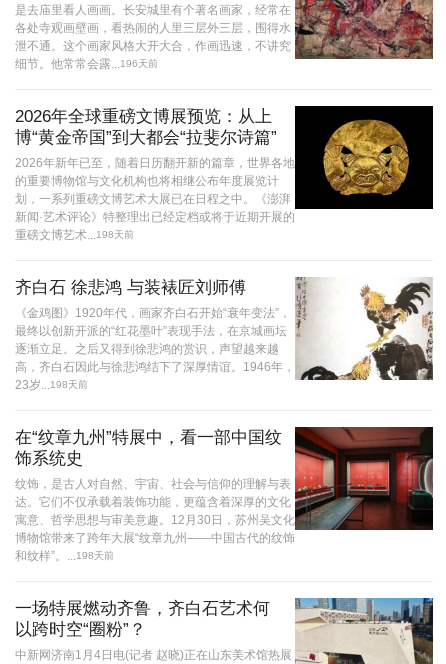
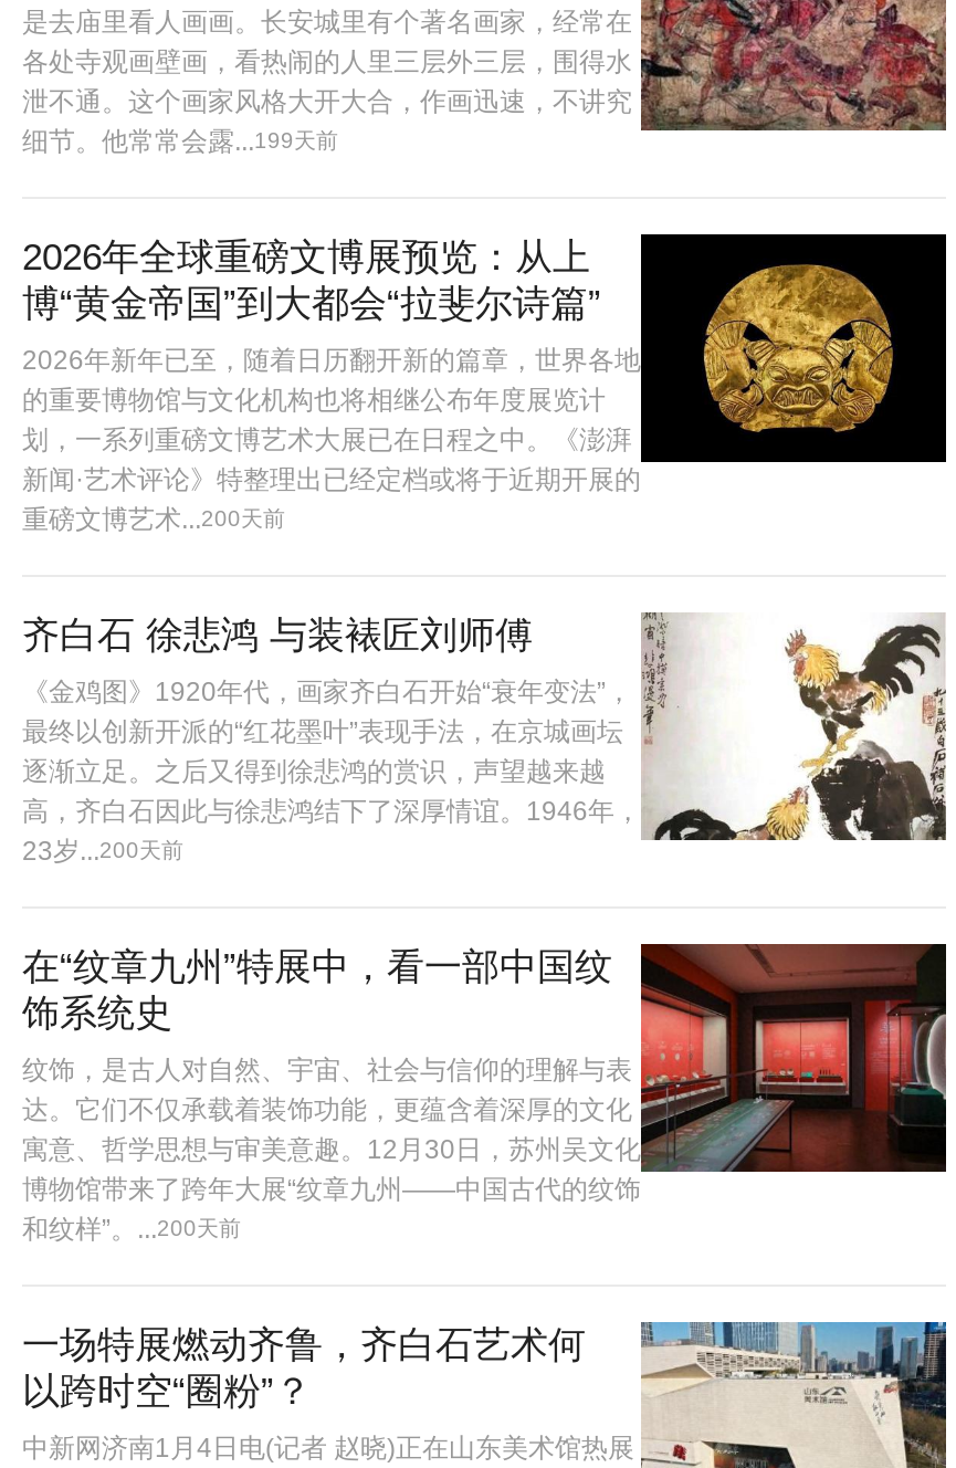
- 细节。他常常会露...196天前
+ 细节。他常常会露...199天前

- 重磅文博艺术...198天前
+ 重磅文博艺术...200天前

- 23岁...198天前
+ 23岁...200天前

- 和纹样”。...198天前
+ 和纹样”。...200天前
